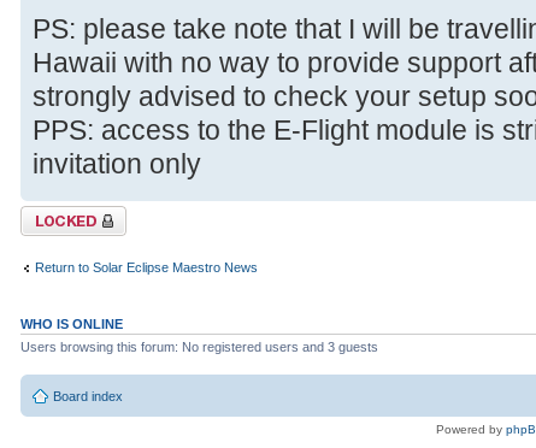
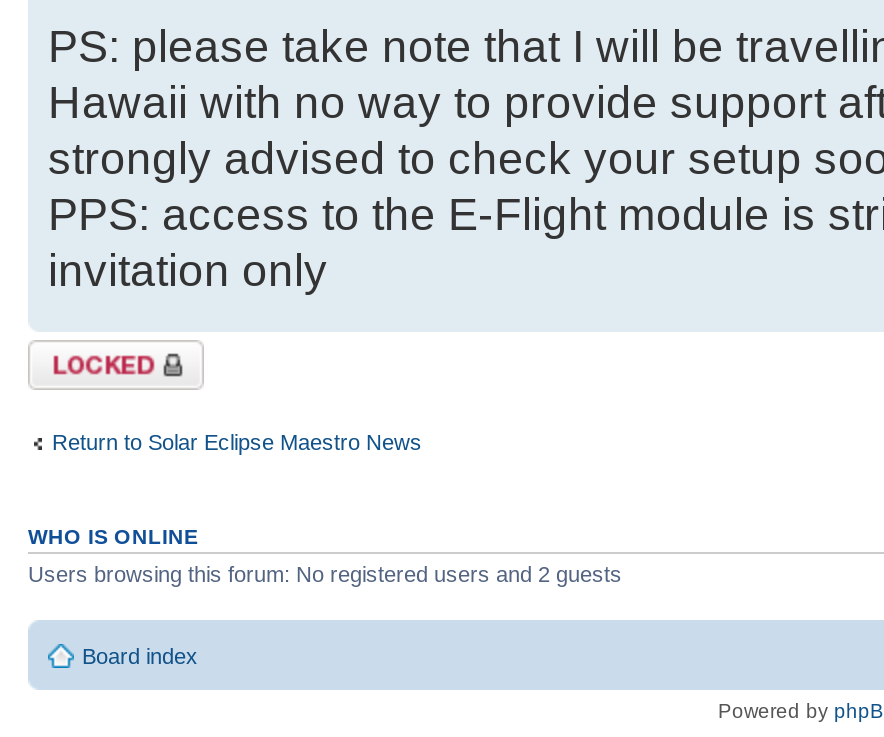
- Users browsing this forum: No registered users and 3 guests
+ Users browsing this forum: No registered users and 2 guests
